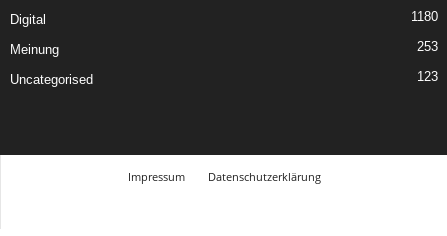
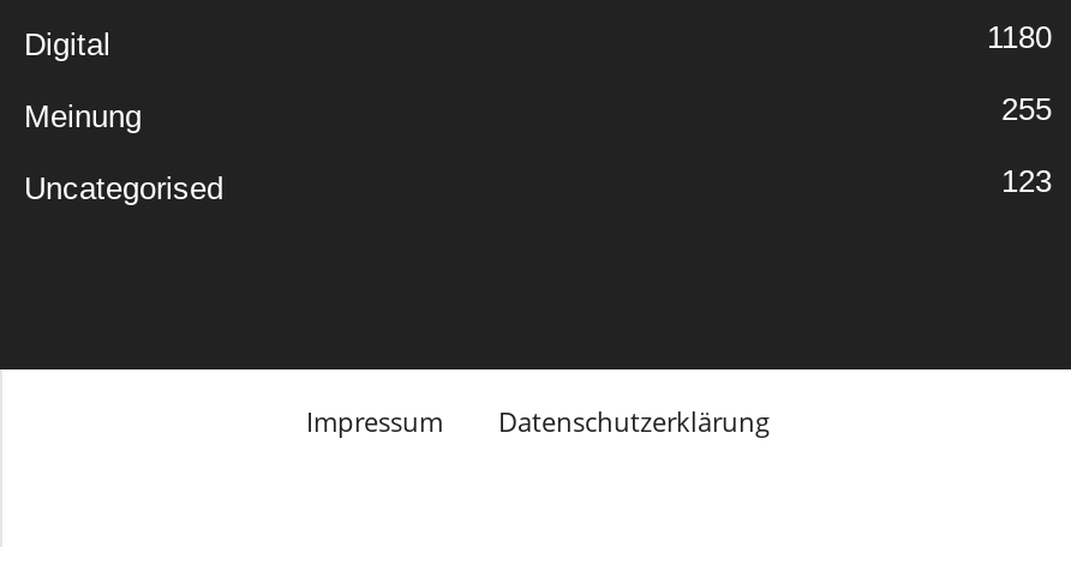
- 253
+ 255
